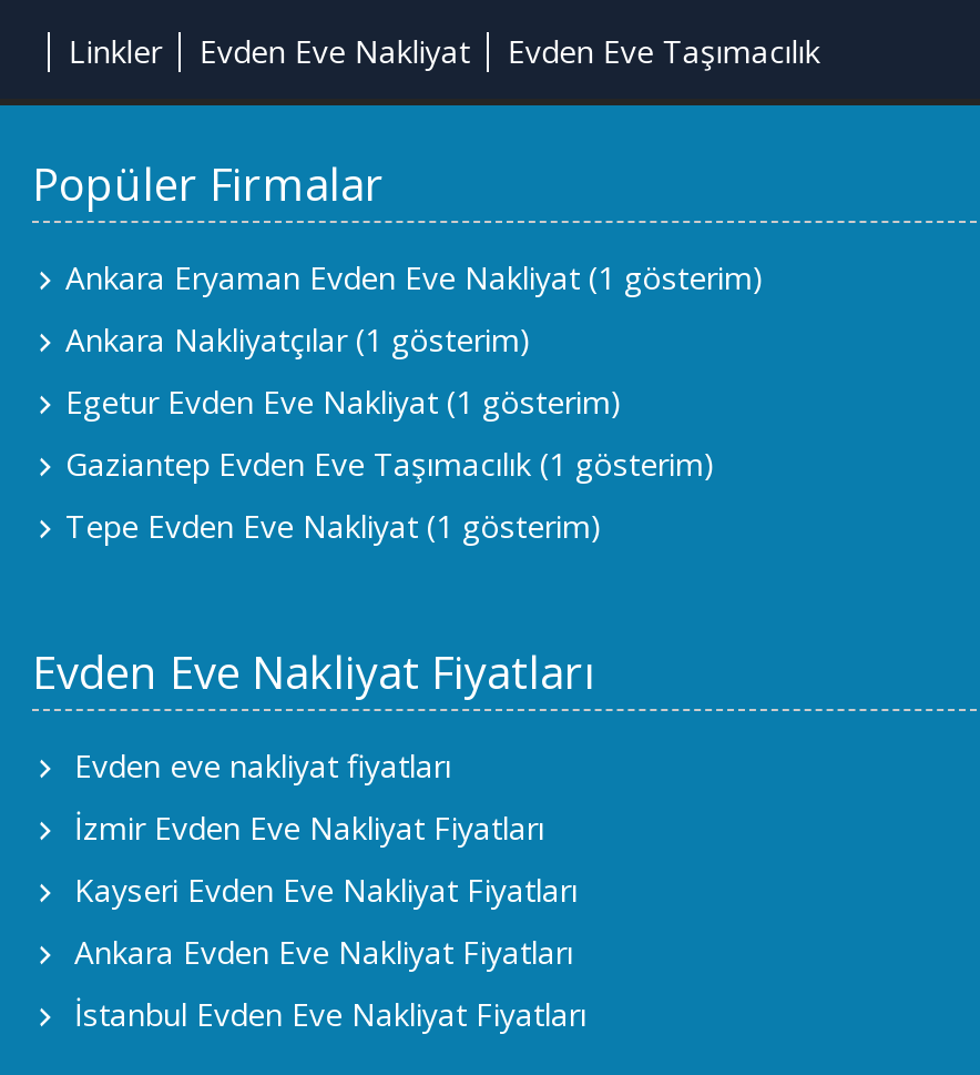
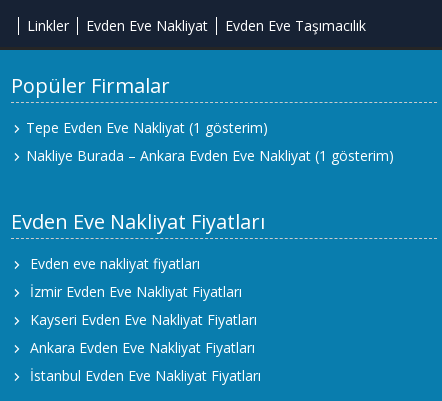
- Ankara Eryaman Evden Eve Nakliyat (1 gösterim)
- Ankara Nakliyatçılar (1 gösterim)
- Egetur Evden Eve Nakliyat (1 gösterim)
- Gaziantep Evden Eve Taşımacılık (1 gösterim)

moved up: Tepe Evden Eve Nakliyat (1 gösterim)

+ Nakliye Burada – Ankara Evden Eve Nakliyat (1 gösterim)
